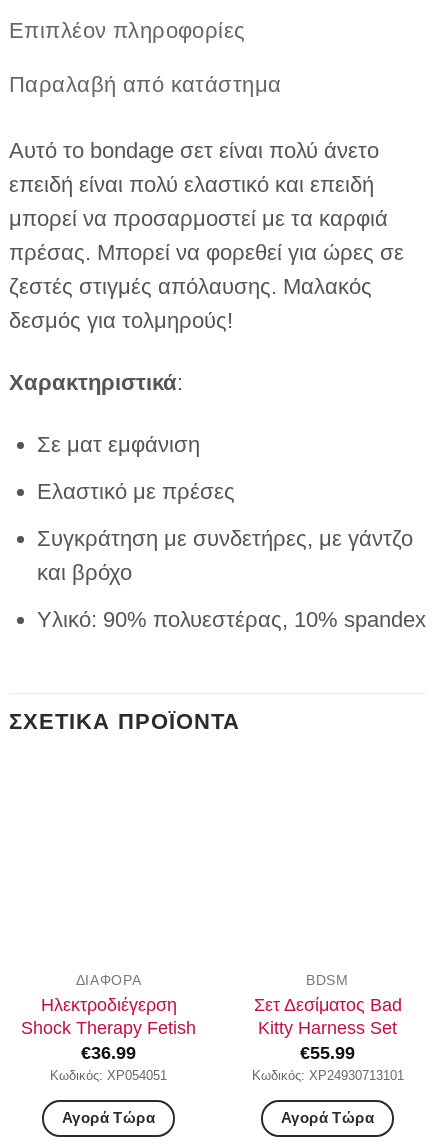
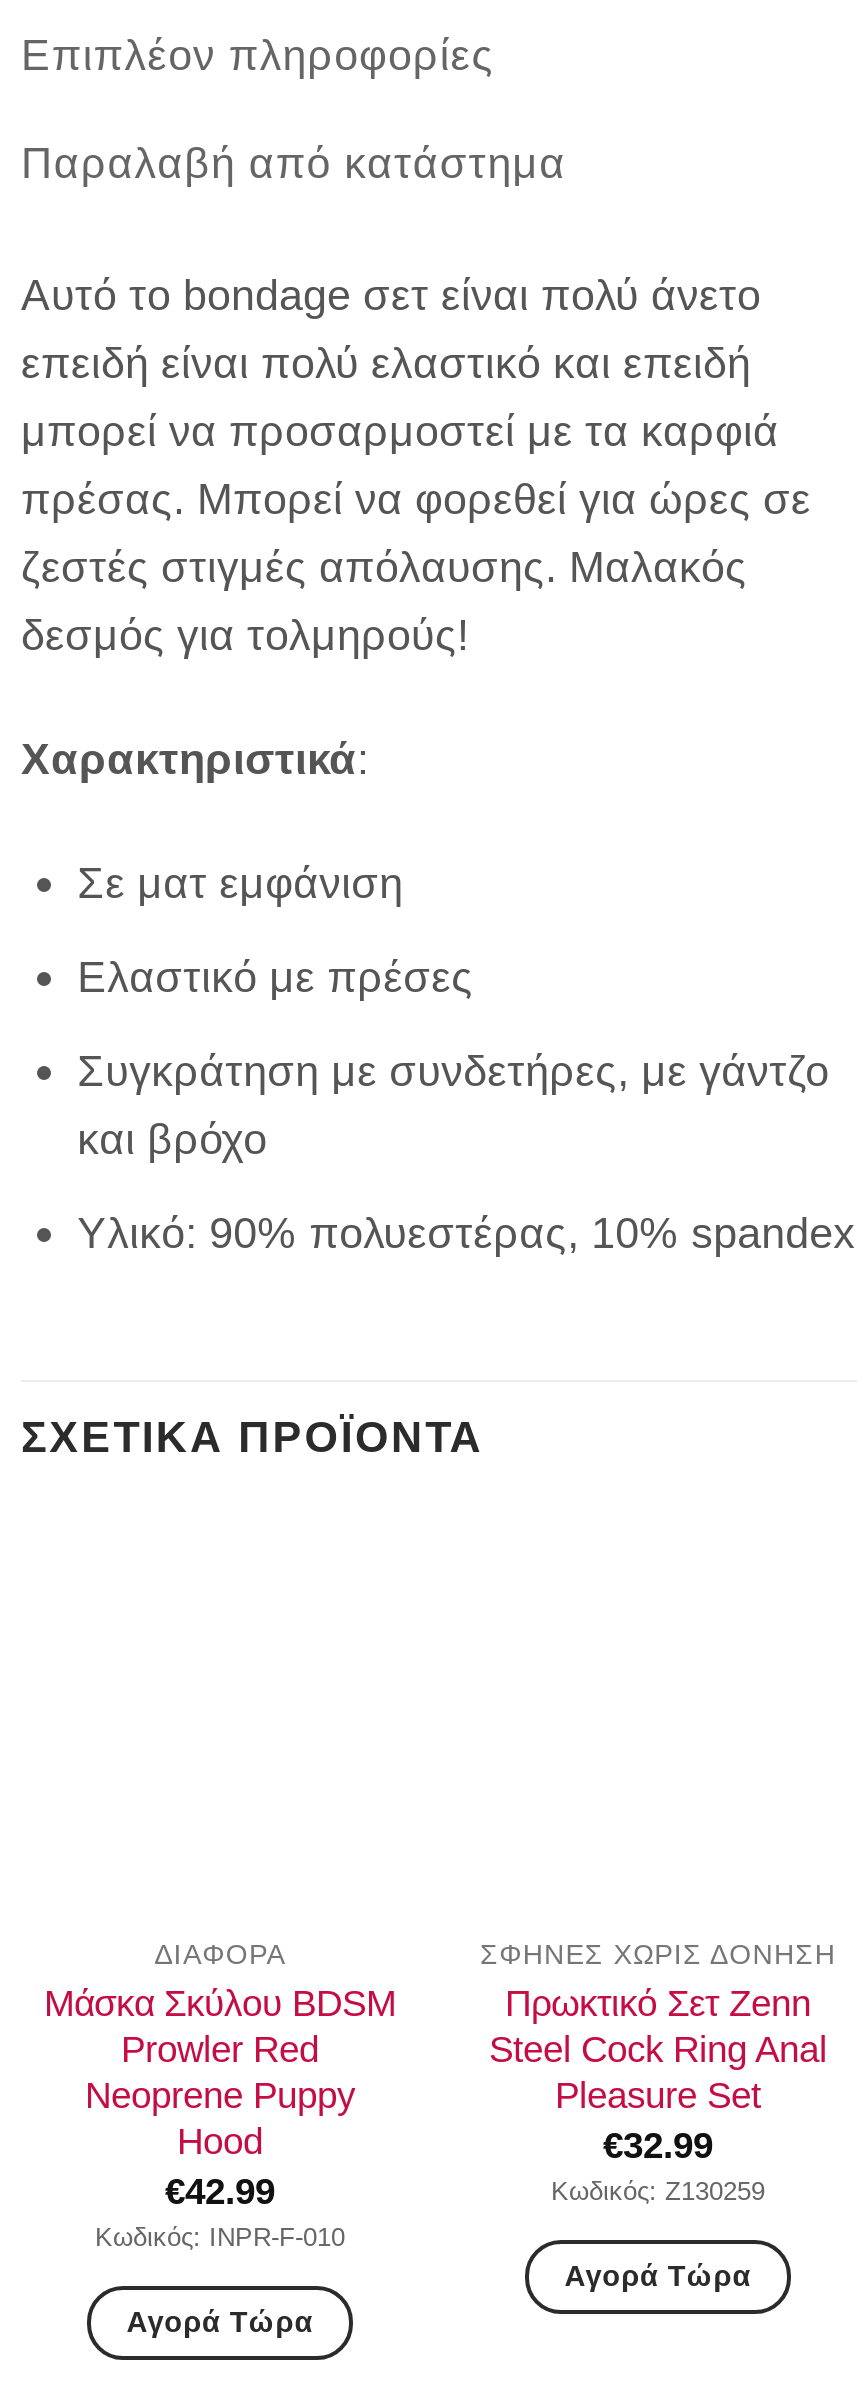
- BDSM
- Σετ Δεσίματος Bad
- Kitty Harness Set
- €55.99
- Κωδικός: XP24930713101
+ ΣΦΉΝΕΣ ΧΩΡΊΣ ΔΌΝΗΣΗ
+ Πρωκτικό Σετ Zenn
+ Steel Cock Ring Anal
+ Pleasure Set
+ €32.99
+ Κωδικός: Z130259

- Ηλεκτροδιέγερση
- Shock Therapy Fetish
- €36.99
- Κωδικός: XP054051
+ Μάσκα Σκύλου BDSM
+ Prowler Red
+ Neoprene Puppy
+ Hood
+ €42.99
+ Κωδικός: INPR-F-010
